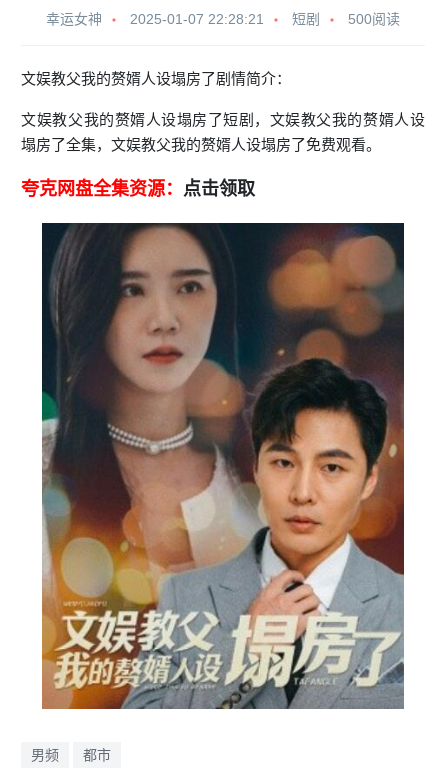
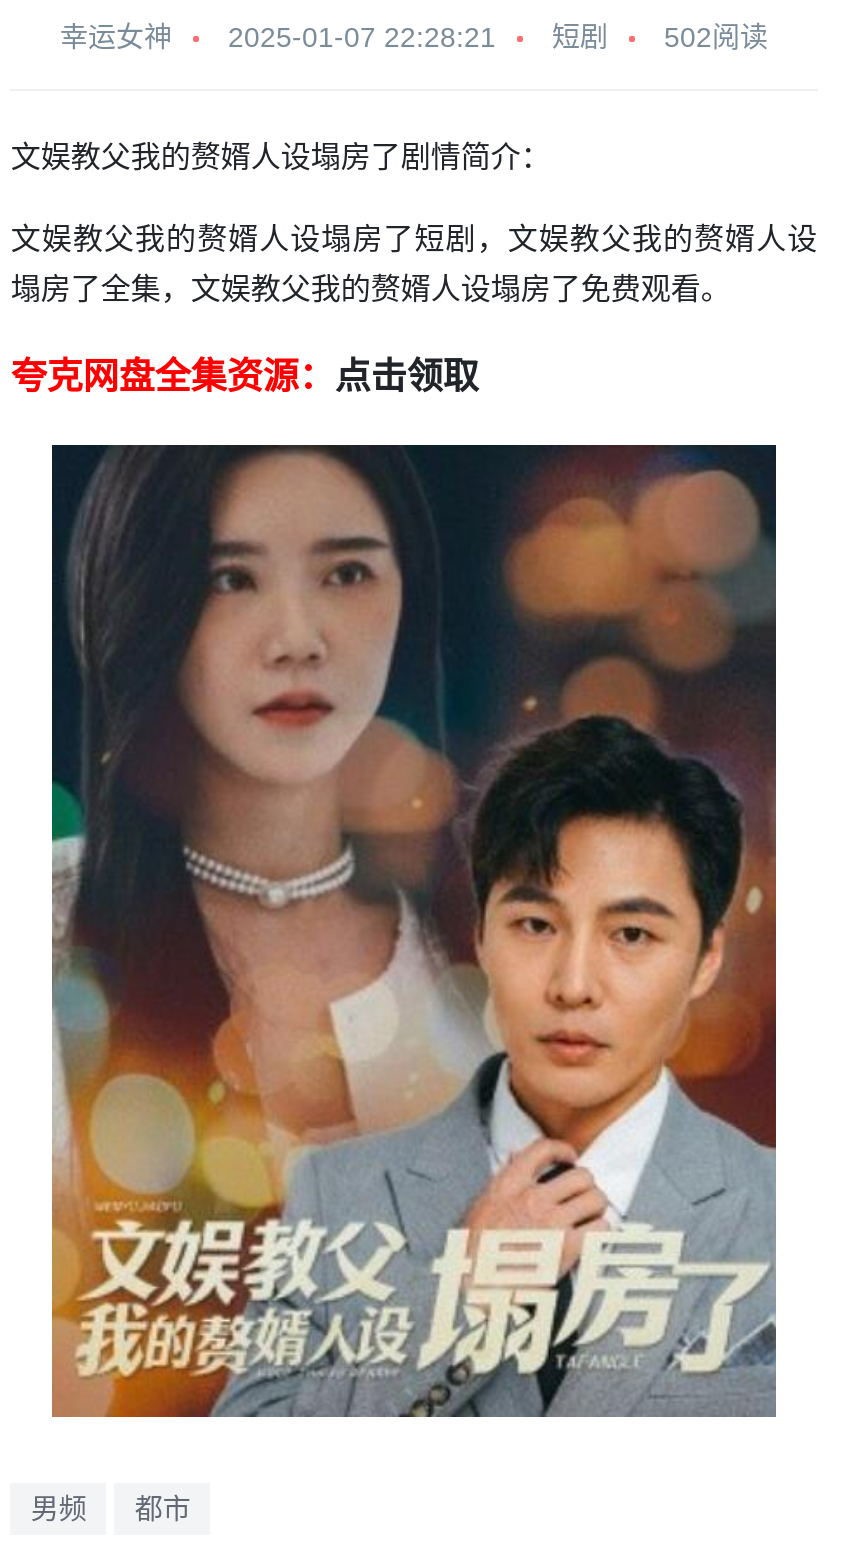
- 幸运女神 2025-01-07 22:28:21 短剧 500阅读
+ 幸运女神 2025-01-07 22:28:21 短剧 502阅读
